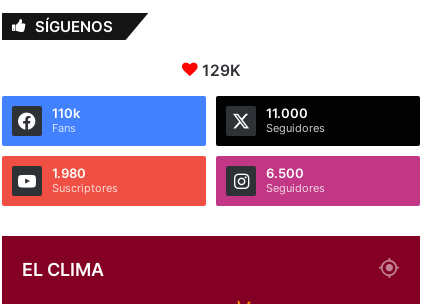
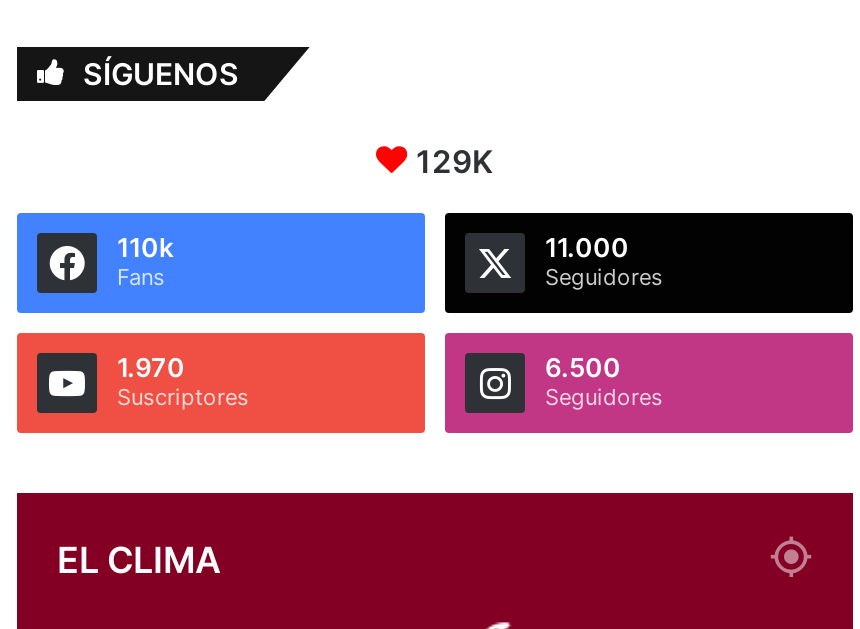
- 1.980
+ 1.970
